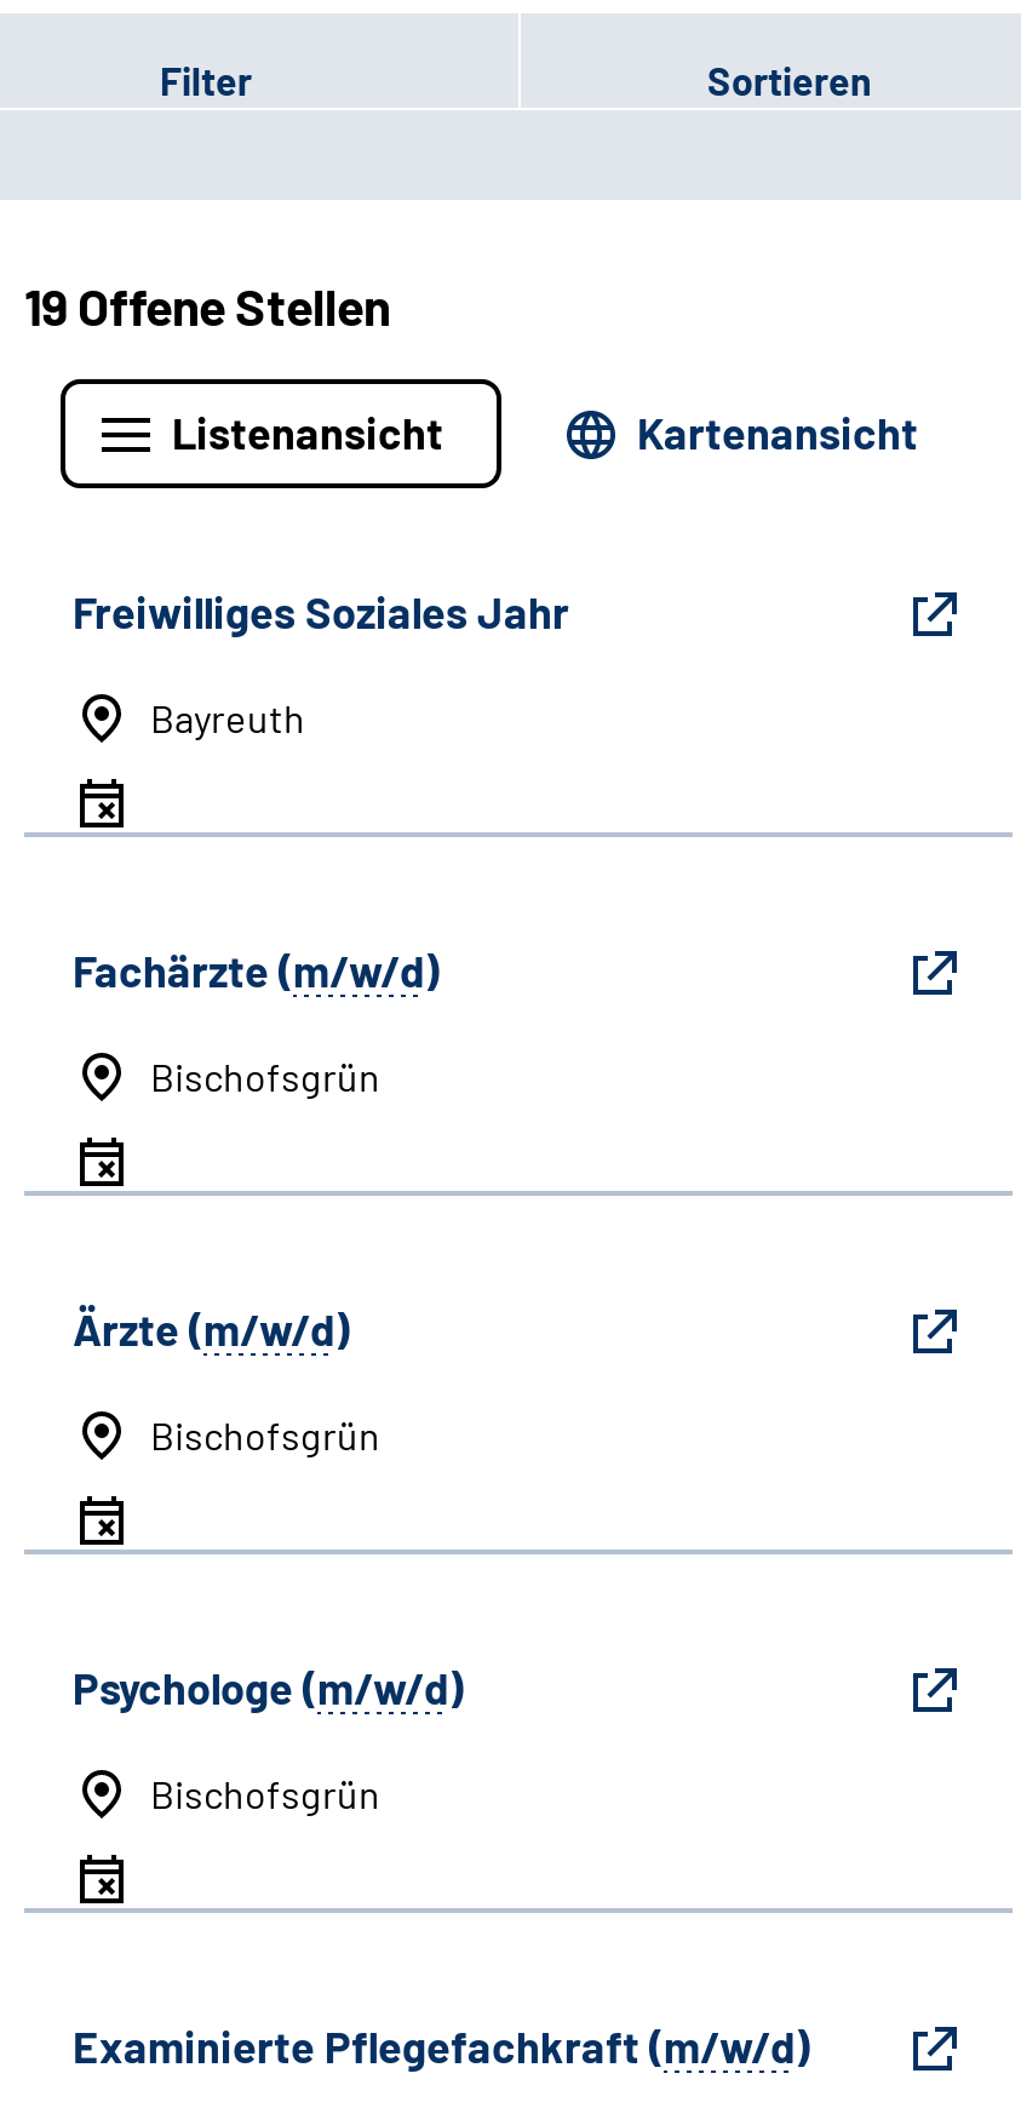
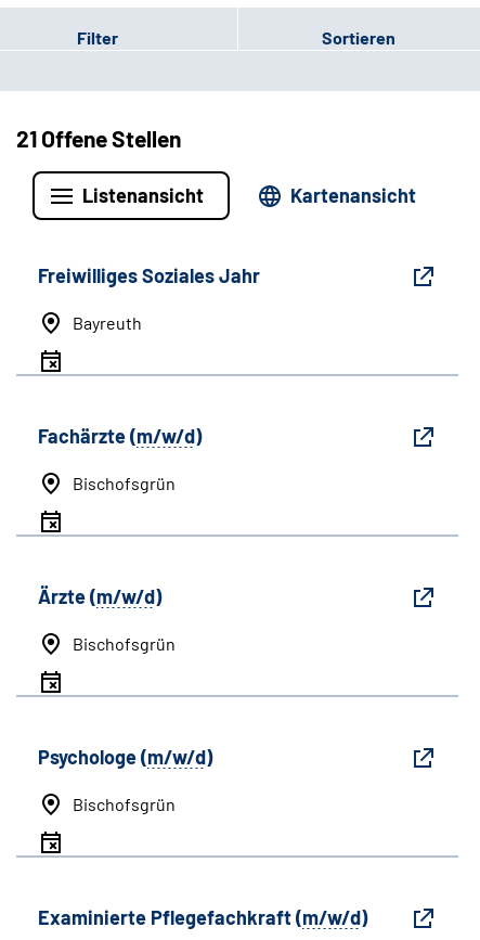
- 19 Offene Stellen
+ 21 Offene Stellen
